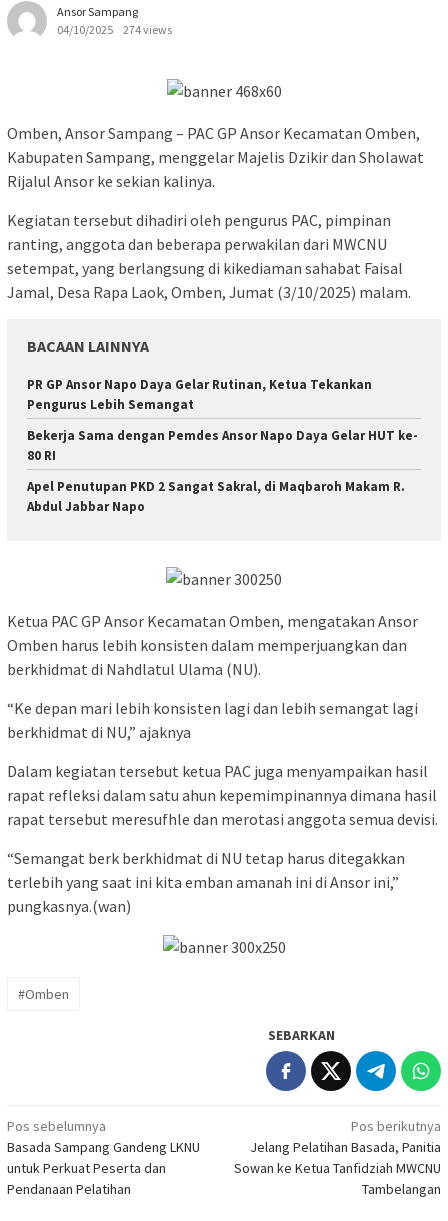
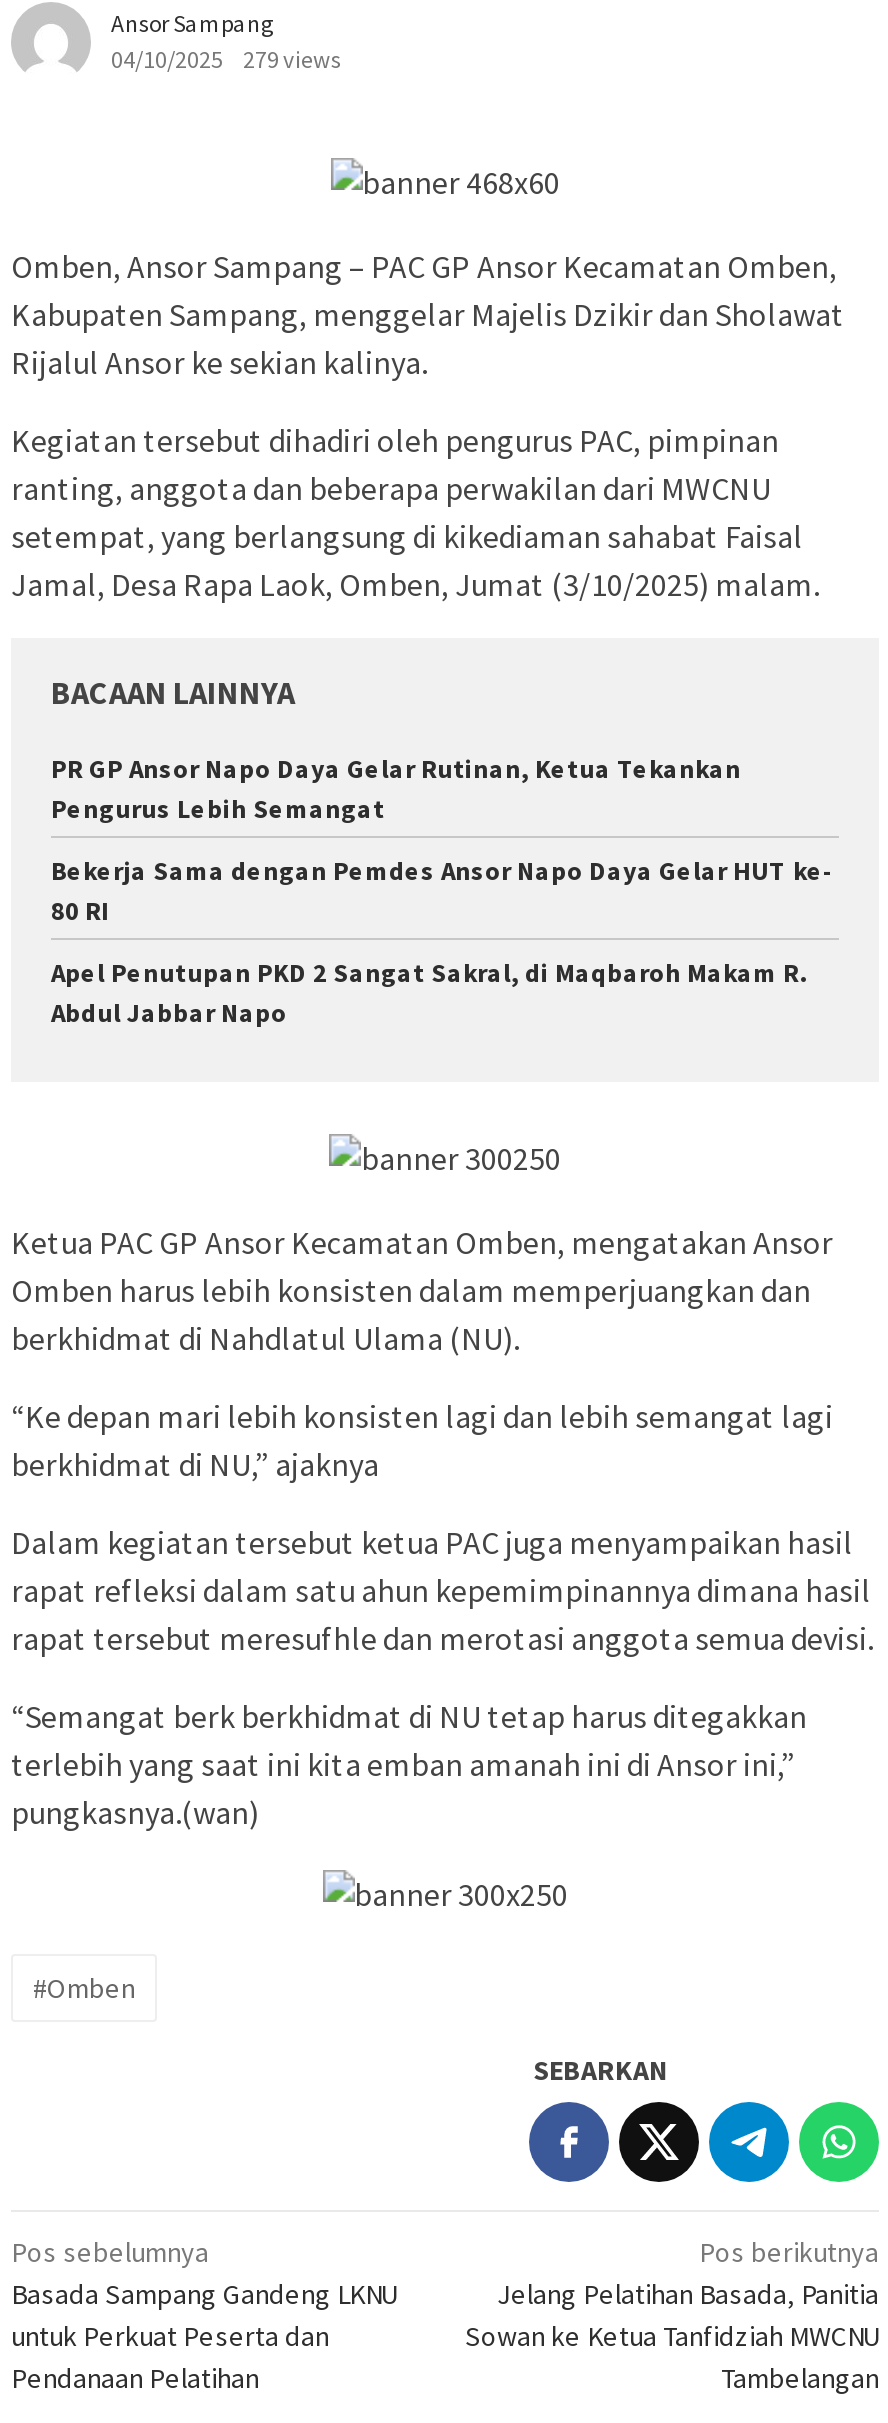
- 04/10/2025 274 views
+ 04/10/2025 279 views
